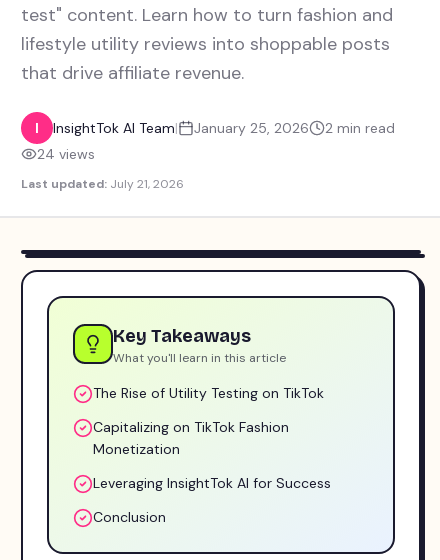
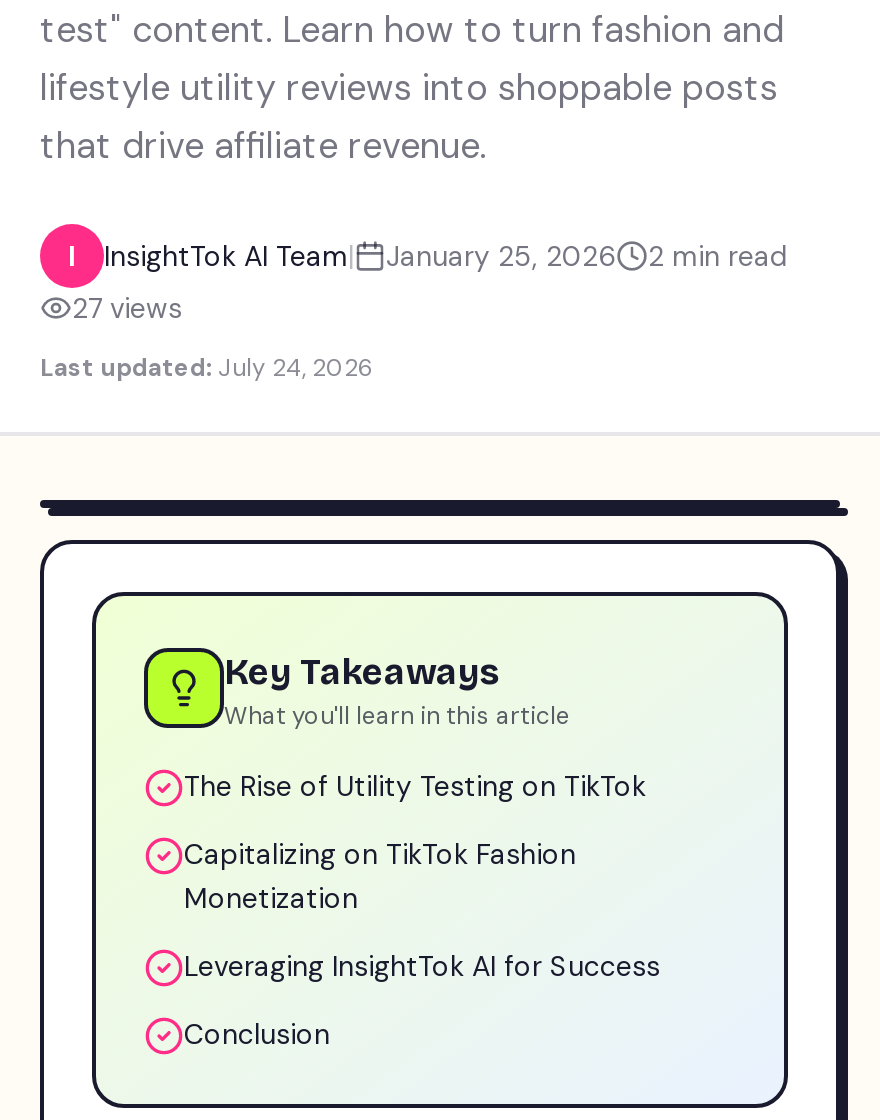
- 24 views
+ 27 views

- Last updated: July 21, 2026
+ Last updated: July 24, 2026
